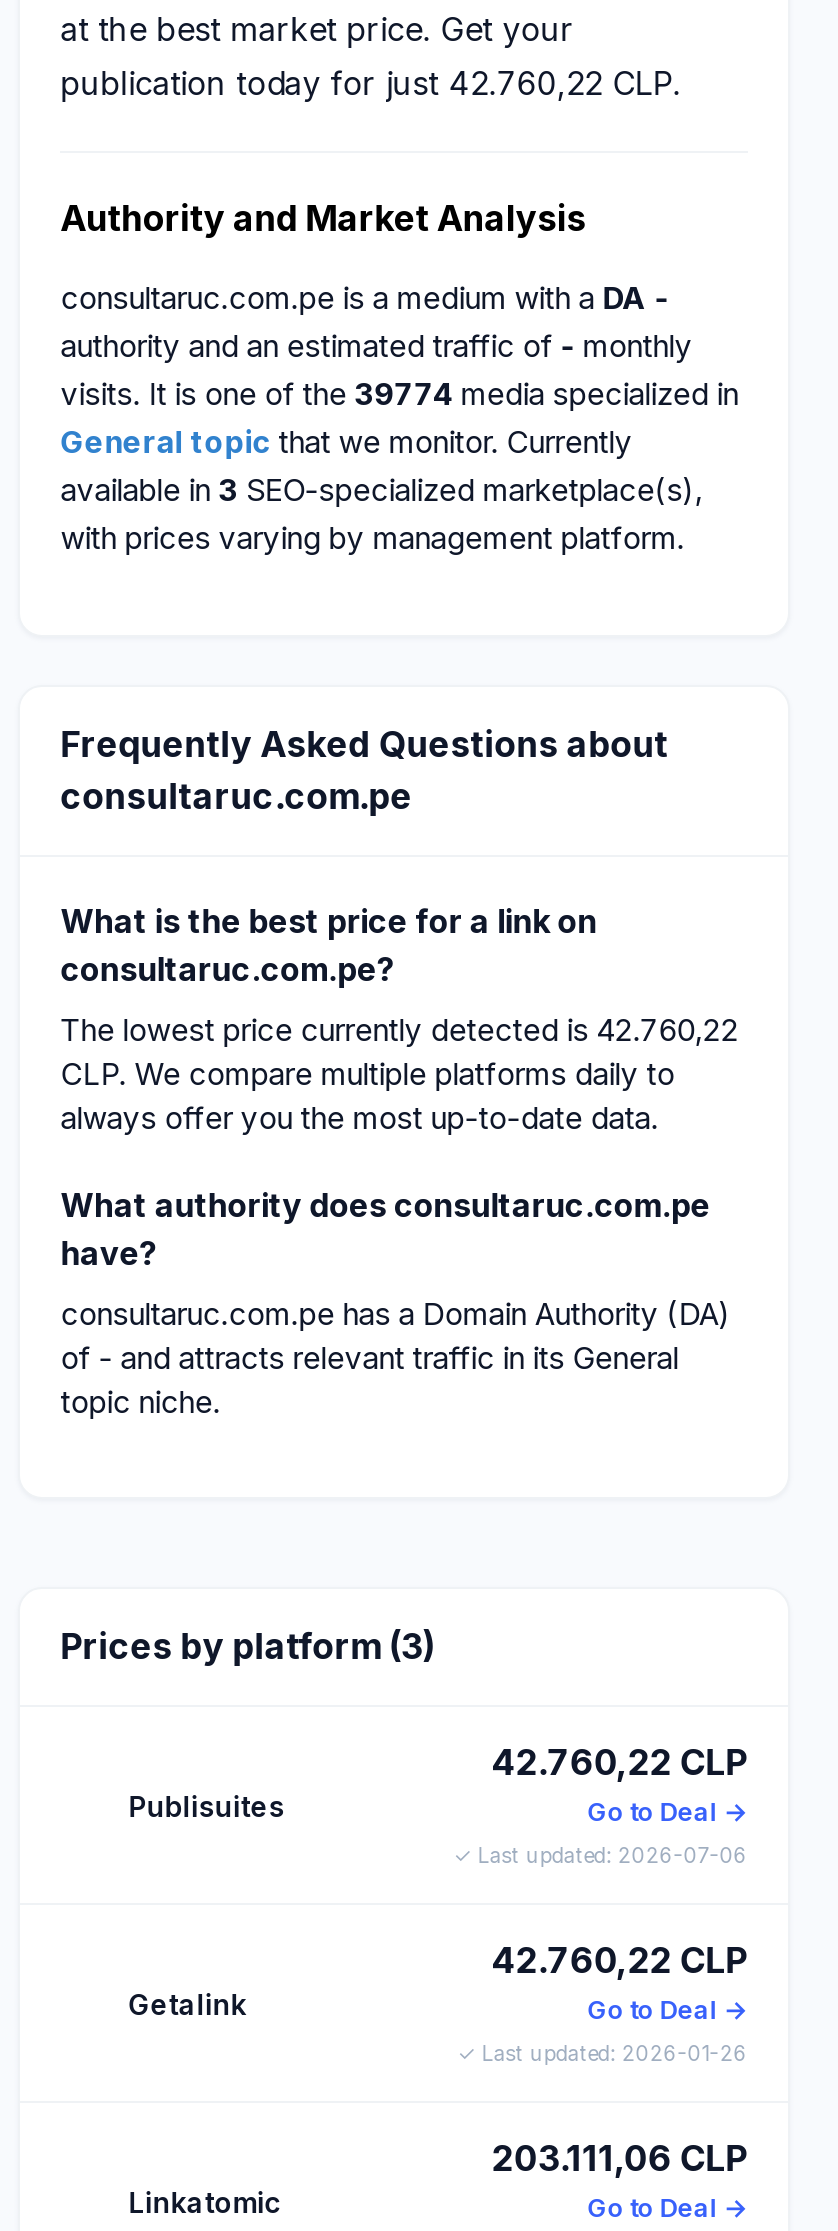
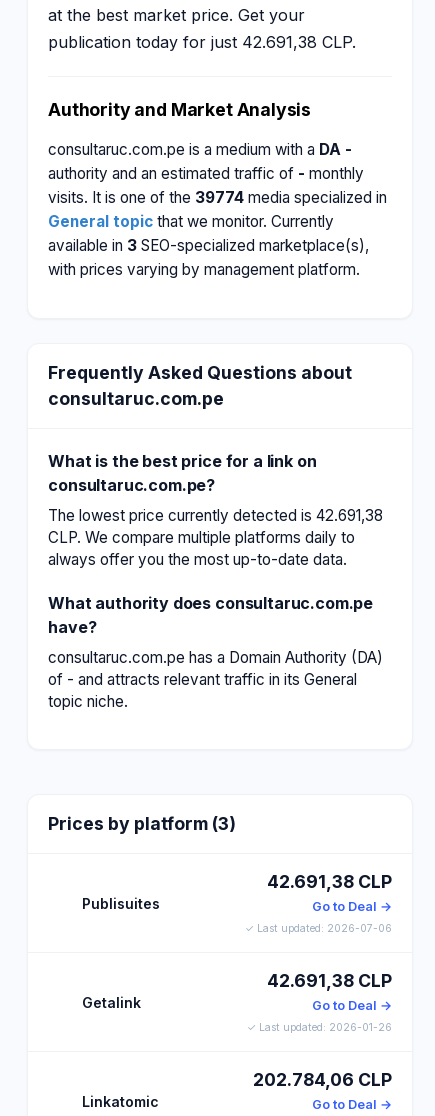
- publication today for just 42.760,22 CLP.
+ publication today for just 42.691,38 CLP.

- The lowest price currently detected is 42.760,22
+ The lowest price currently detected is 42.691,38

- 42.760,22 CLP
+ 42.691,38 CLP

- 42.760,22 CLP
+ 42.691,38 CLP

- 203.111,06 CLP
+ 202.784,06 CLP
